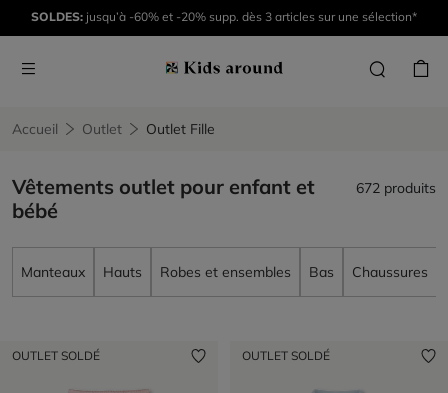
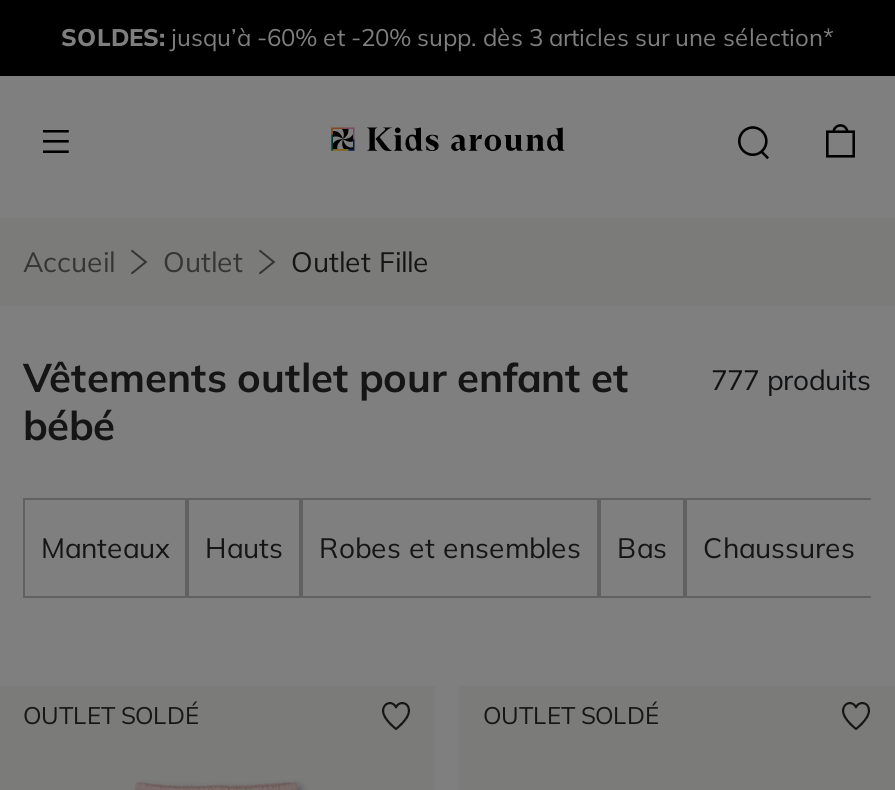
- 672 produits
+ 777 produits
